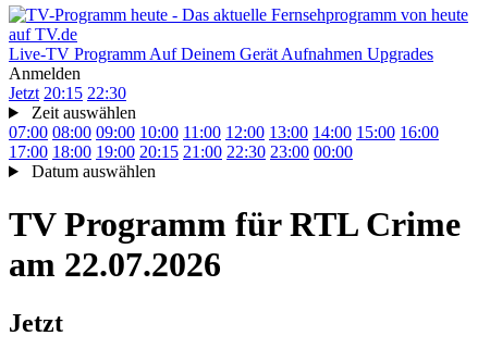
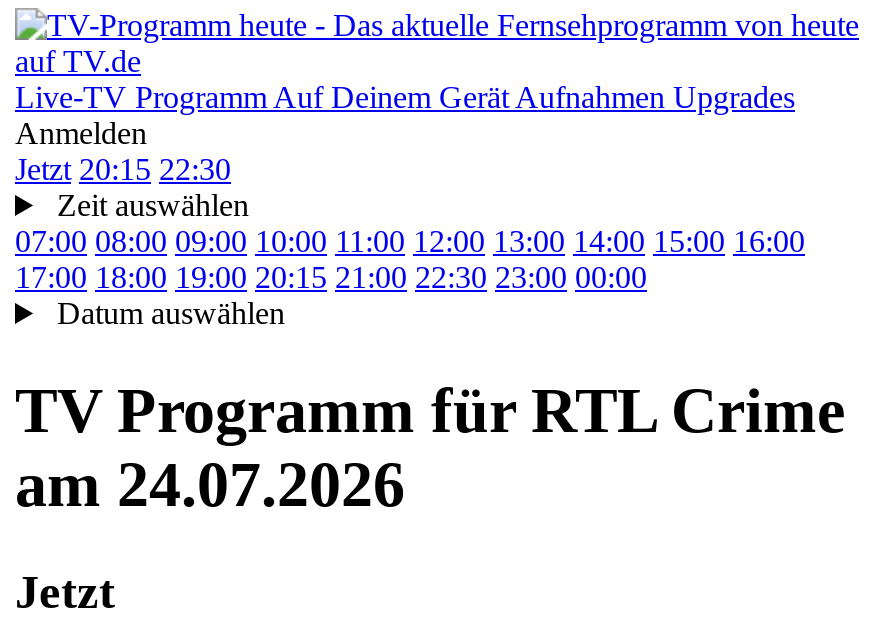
- am 22.07.2026
+ am 24.07.2026
